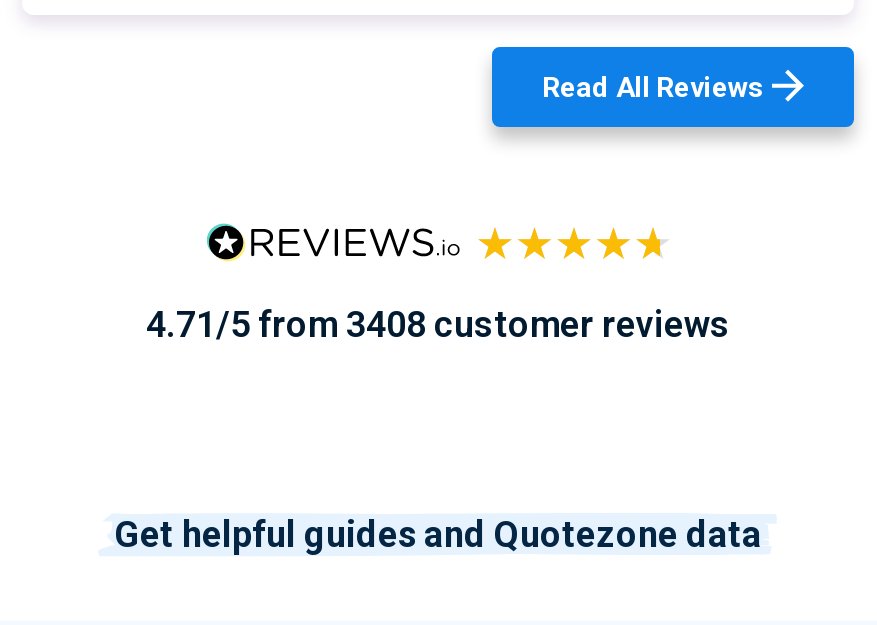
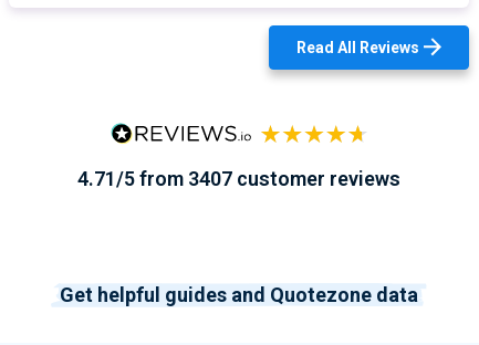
- 4.71/5 from 3408 customer reviews
+ 4.71/5 from 3407 customer reviews
